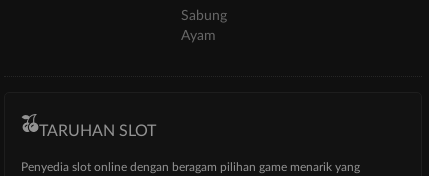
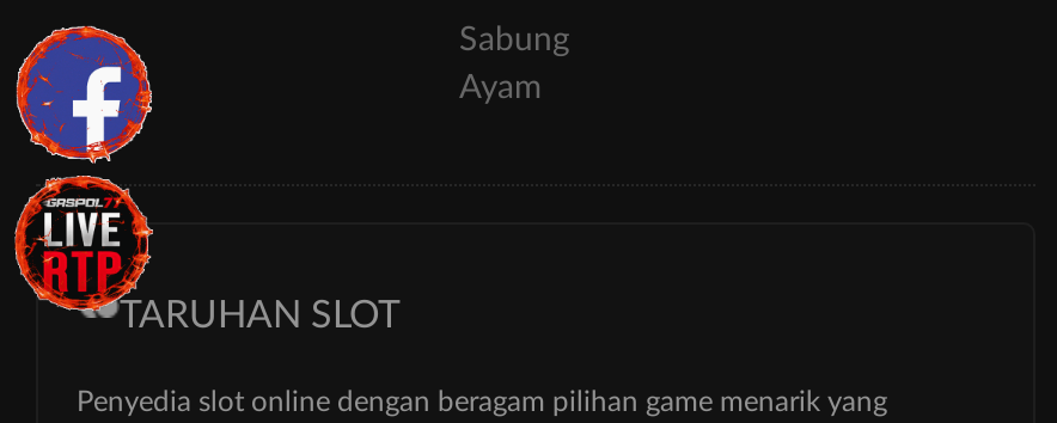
+ [image]
